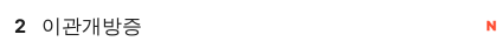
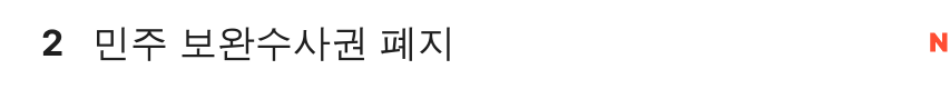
- 이관개방증
+ 민주 보완수사권 폐지
